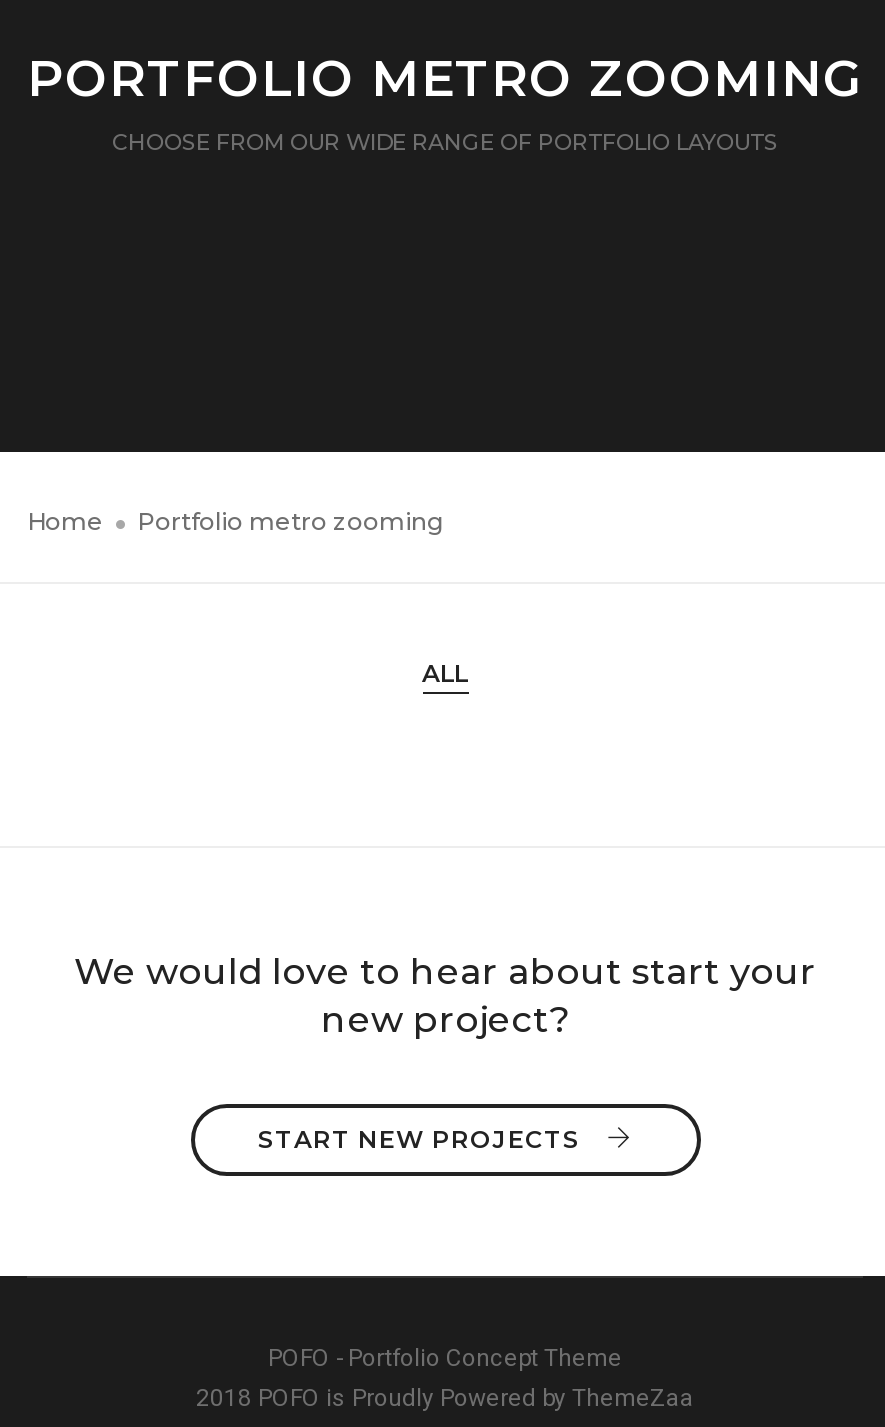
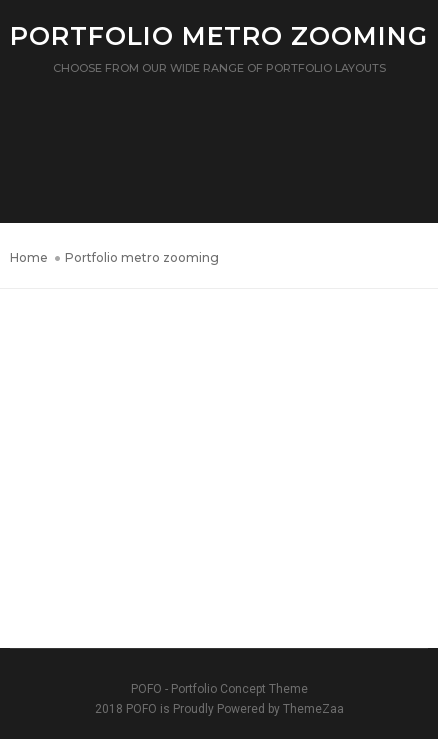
- ALL

- We would love to hear about start your
- new project?
- START NEW PROJECTS
